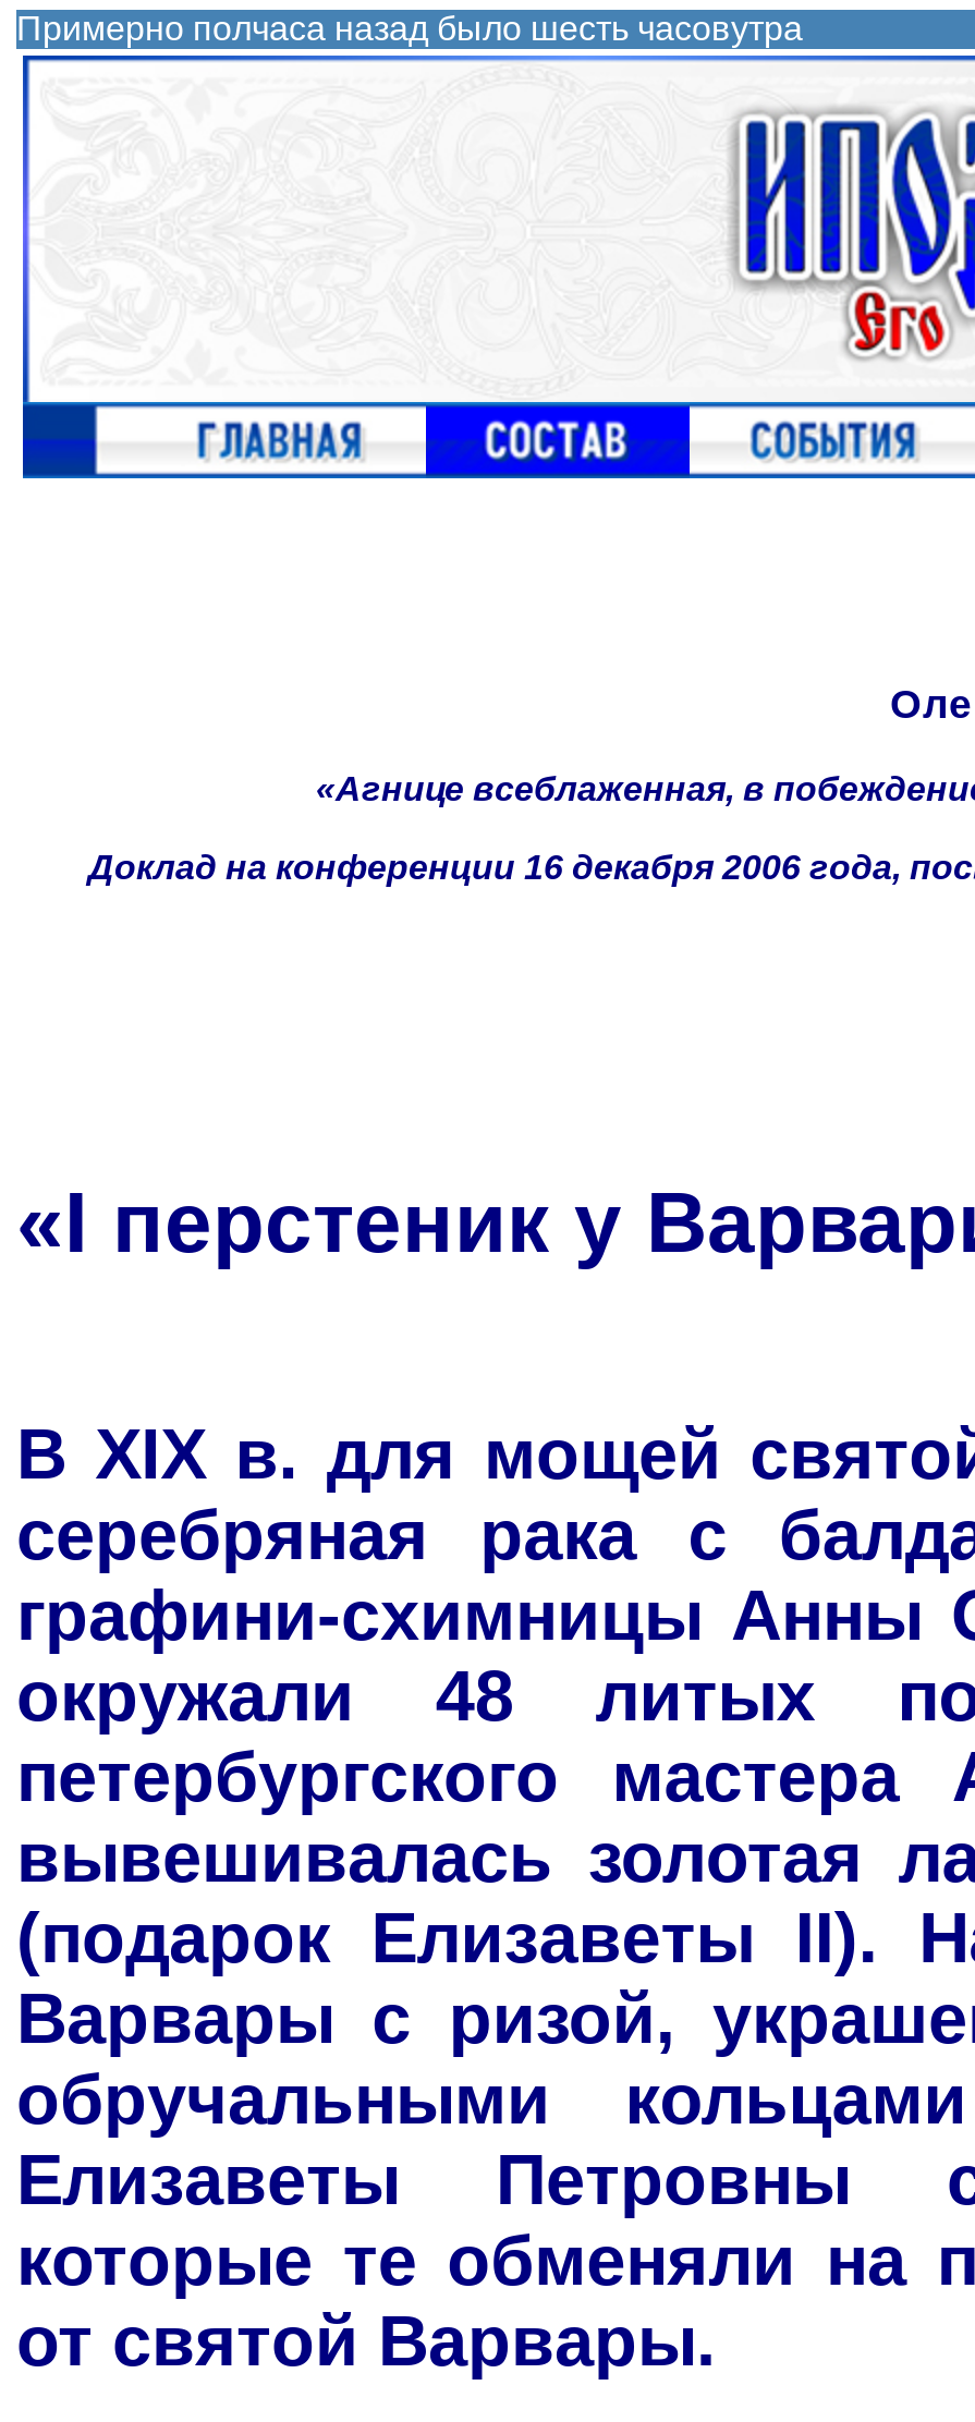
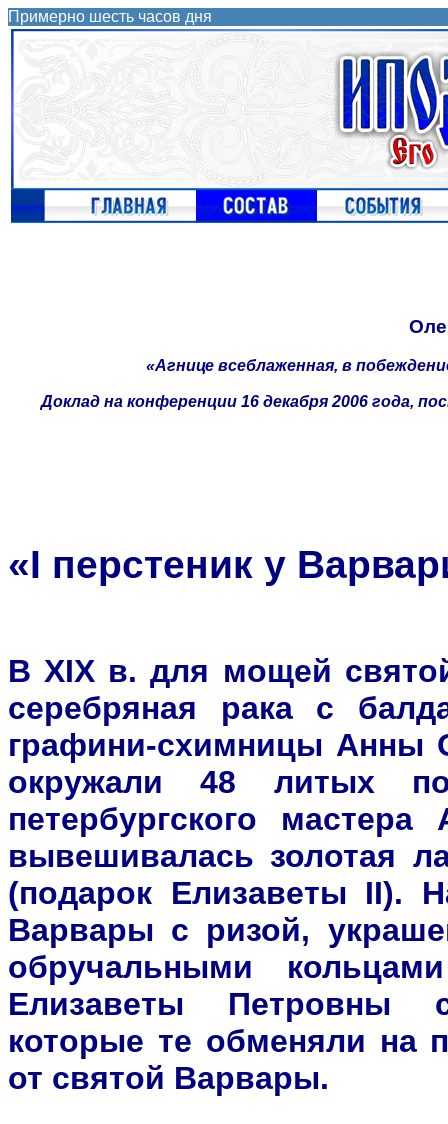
- Примерно полчаса назад было шесть часовутра
+ Примерно шесть часов дня
